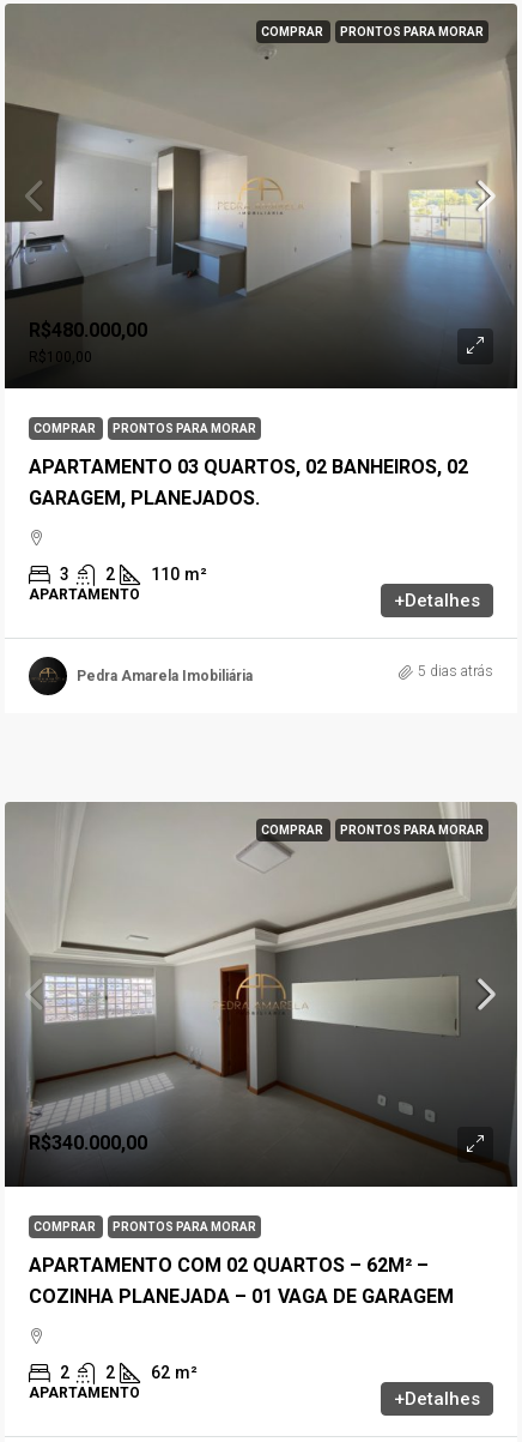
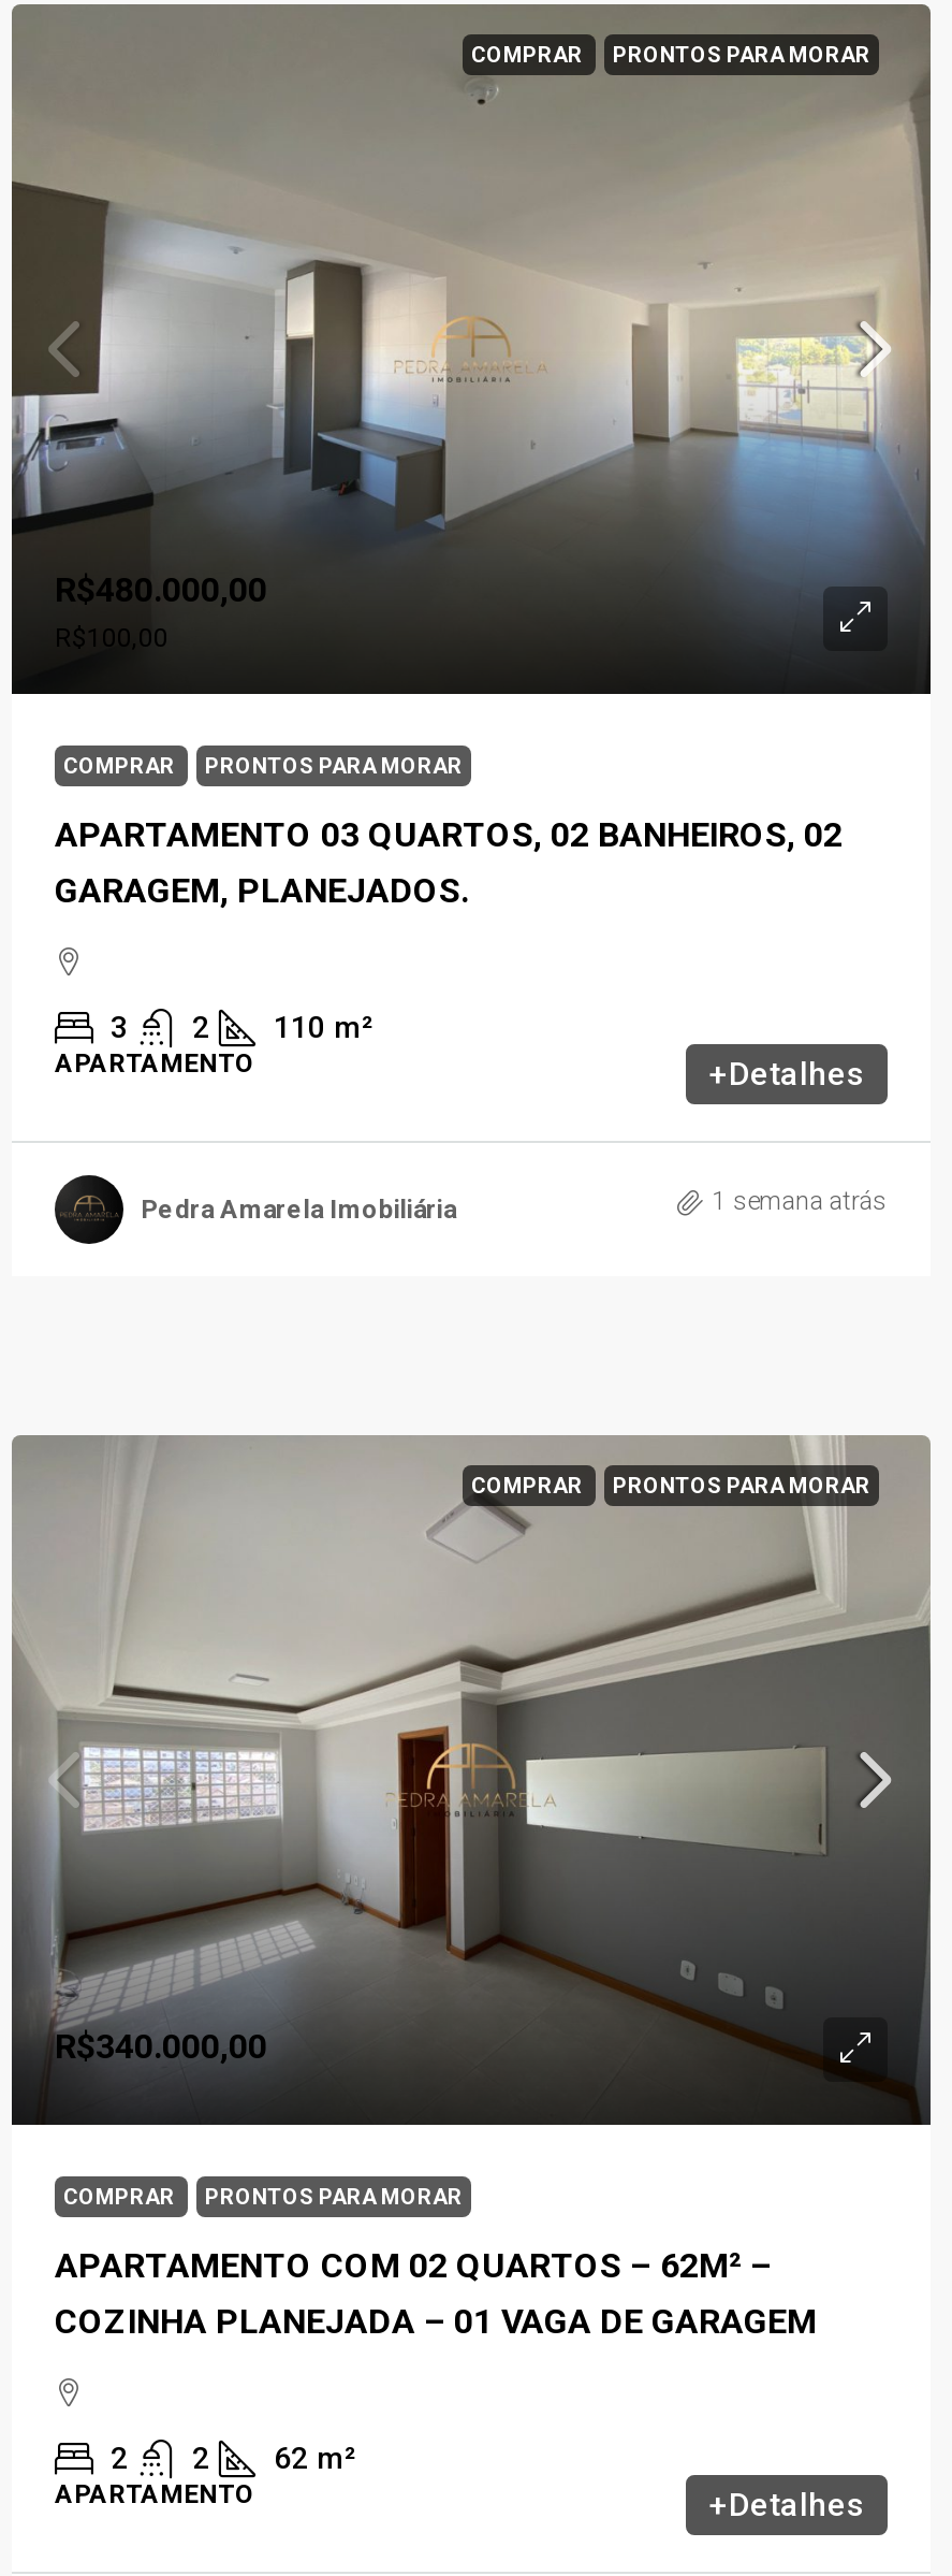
- 5 dias atrás
+ 1 semana atrás
